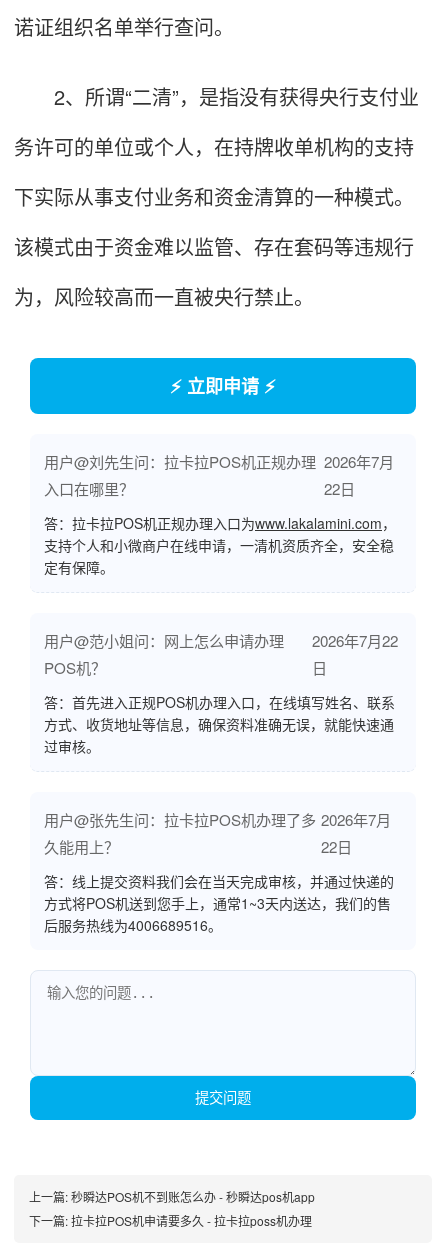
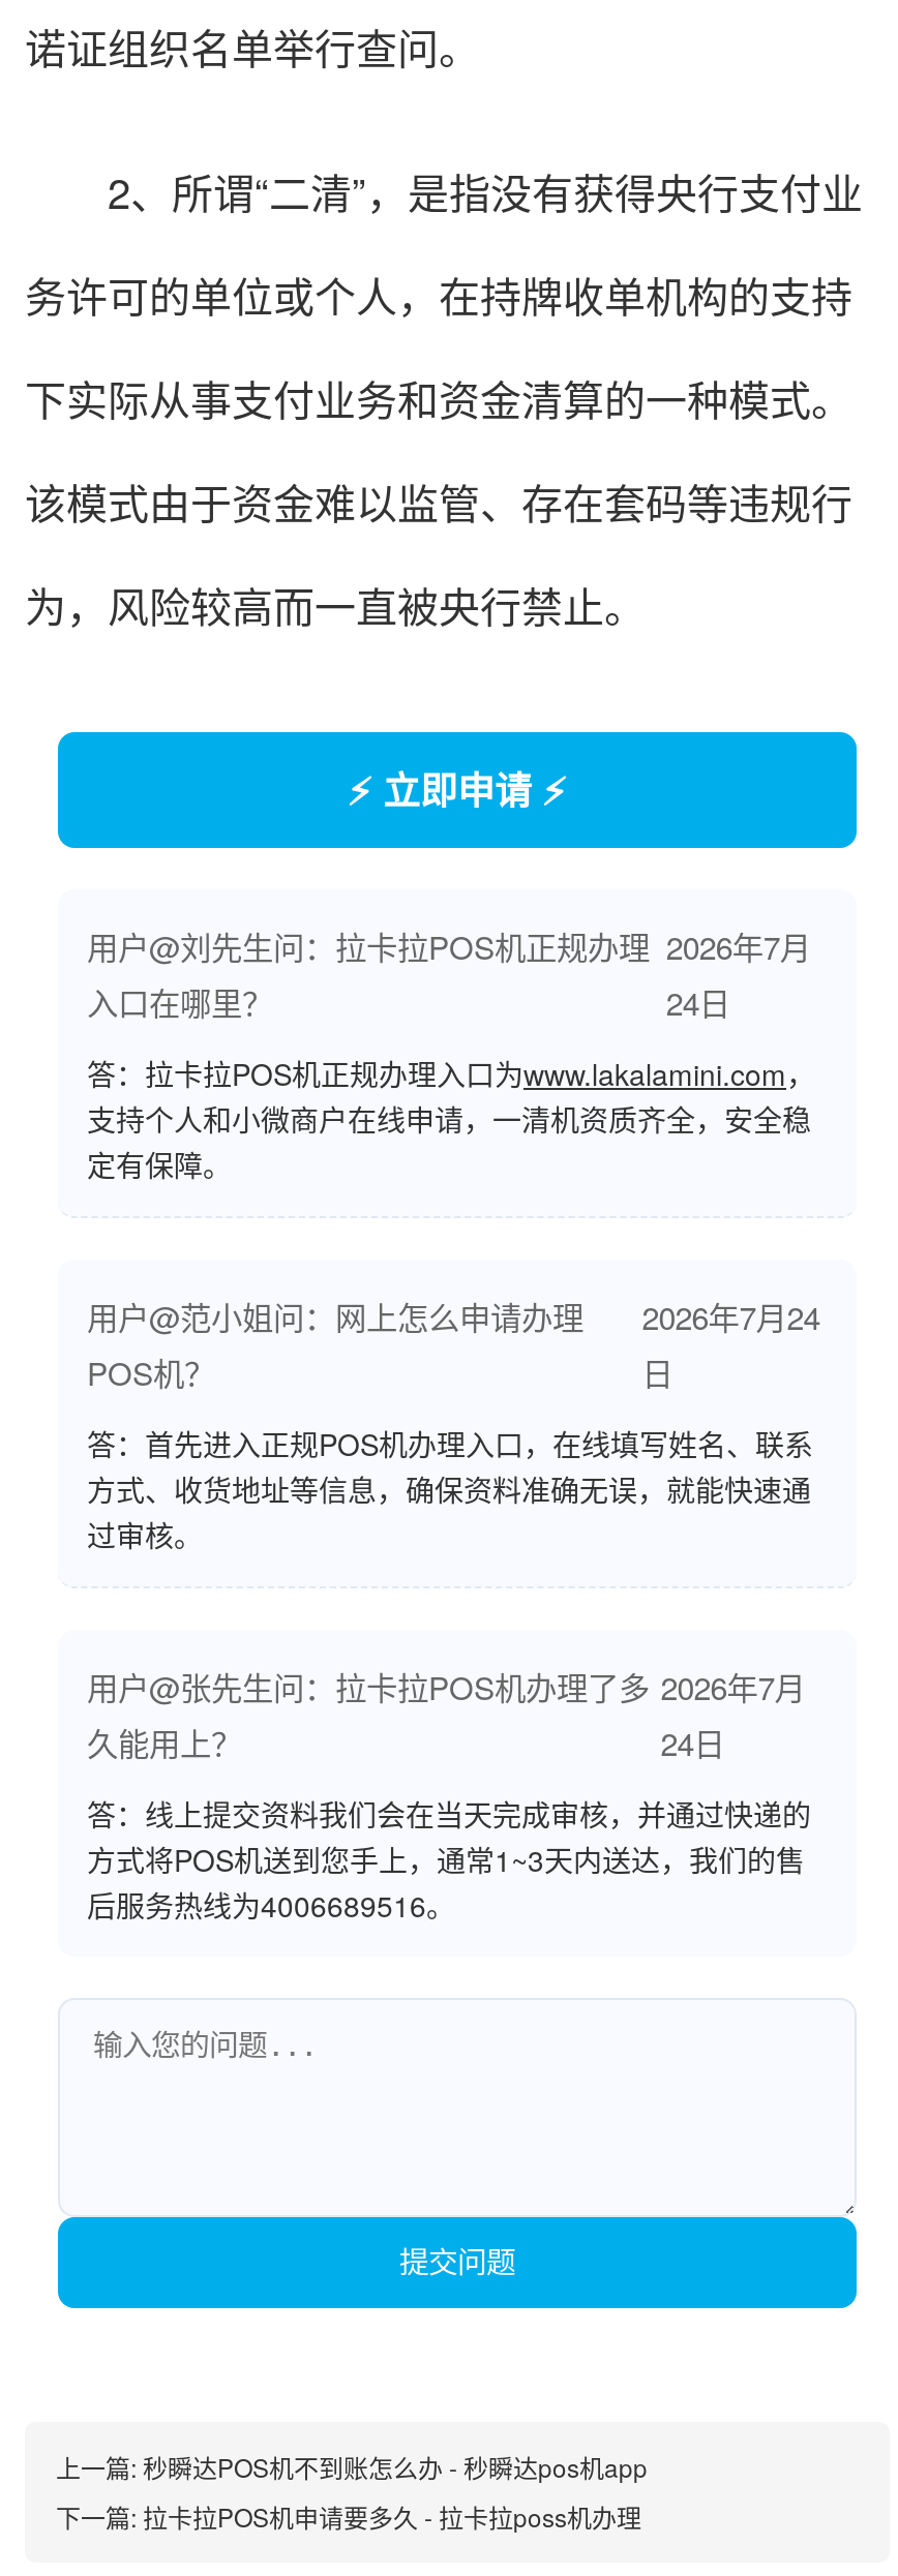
- 22日
+ 24日

- 用户@范小姐问：网上怎么申请办理 2026年7月22
+ 用户@范小姐问：网上怎么申请办理 2026年7月24

- 22日
+ 24日
